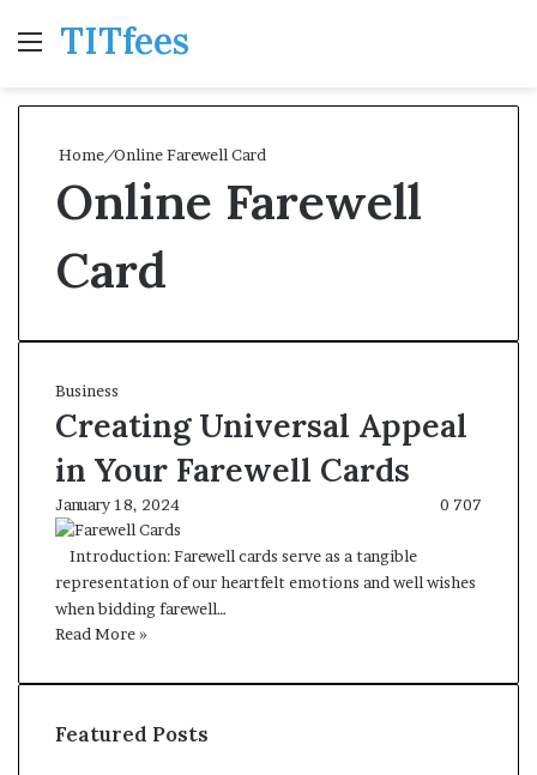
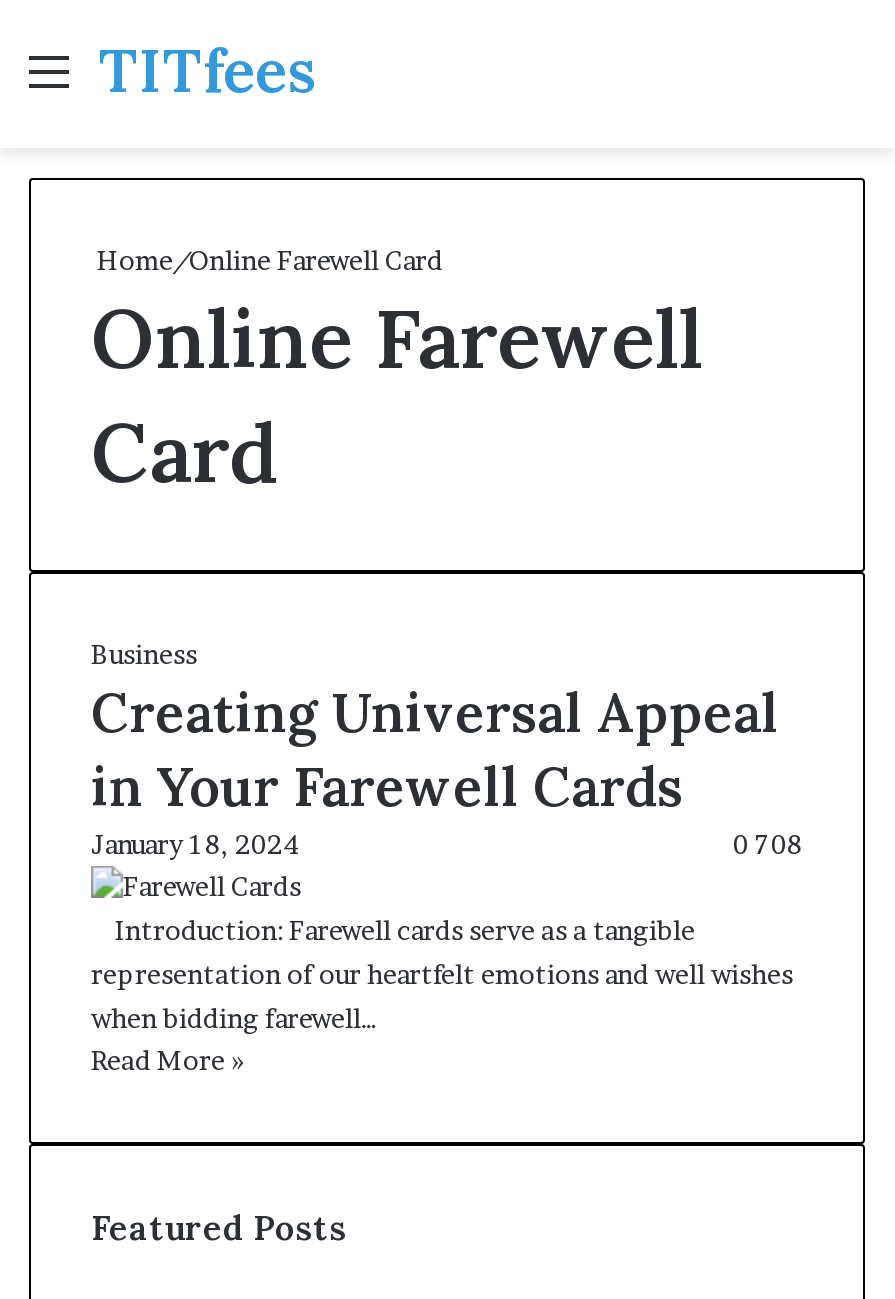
- 0 707
+ 0 708
